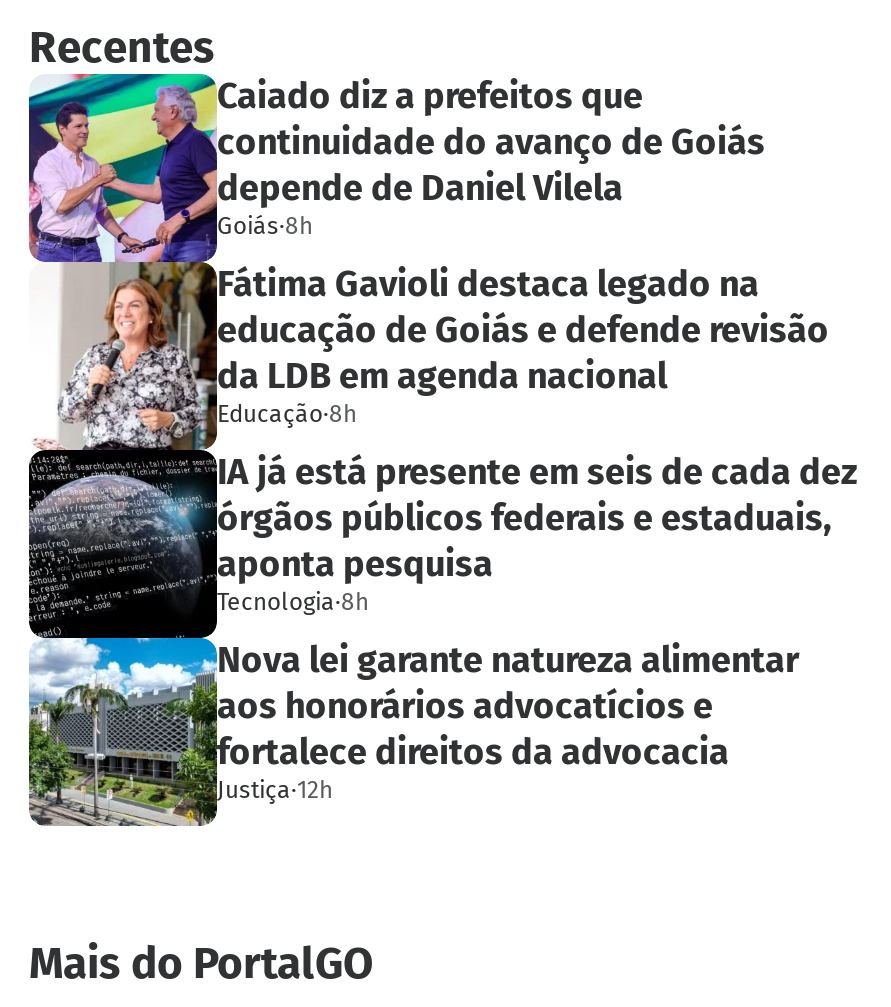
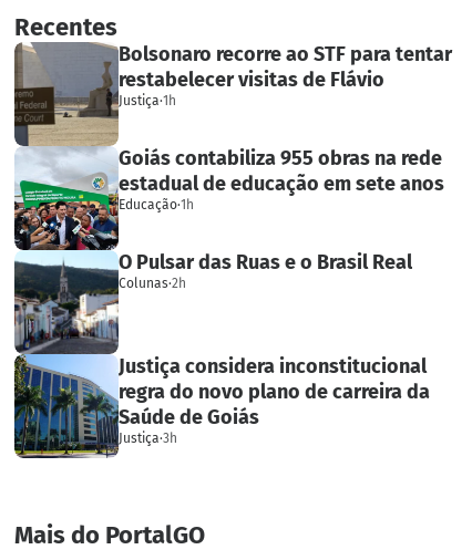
- [image]
- Caiado diz a prefeitos que
- continuidade do avanço de Goiás
- depende de Daniel Vilela
- Goiás·8h
+ [image]
+ Bolsonaro recorre ao STF para tentar
+ restabelecer visitas de Flávio
+ Justiça·1h

- Fátima Gavioli destaca legado na
- educação de Goiás e defende revisão
- da LDB em agenda nacional
- Educação·8h
+ Goiás contabiliza 955 obras na rede
+ estadual de educação em sete anos
+ Educação·1h

- IA já está presente em seis de cada dez
- órgãos públicos federais e estaduais,
- aponta pesquisa
- Tecnologia·8h
+ O Pulsar das Ruas e o Brasil Real
+ Colunas·2h

- Nova lei garante natureza alimentar
- aos honorários advocatícios e
- fortalece direitos da advocacia
- Justiça·12h
+ Justiça considera inconstitucional
+ regra do novo plano de carreira da
+ Saúde de Goiás
+ Justiça·3h
